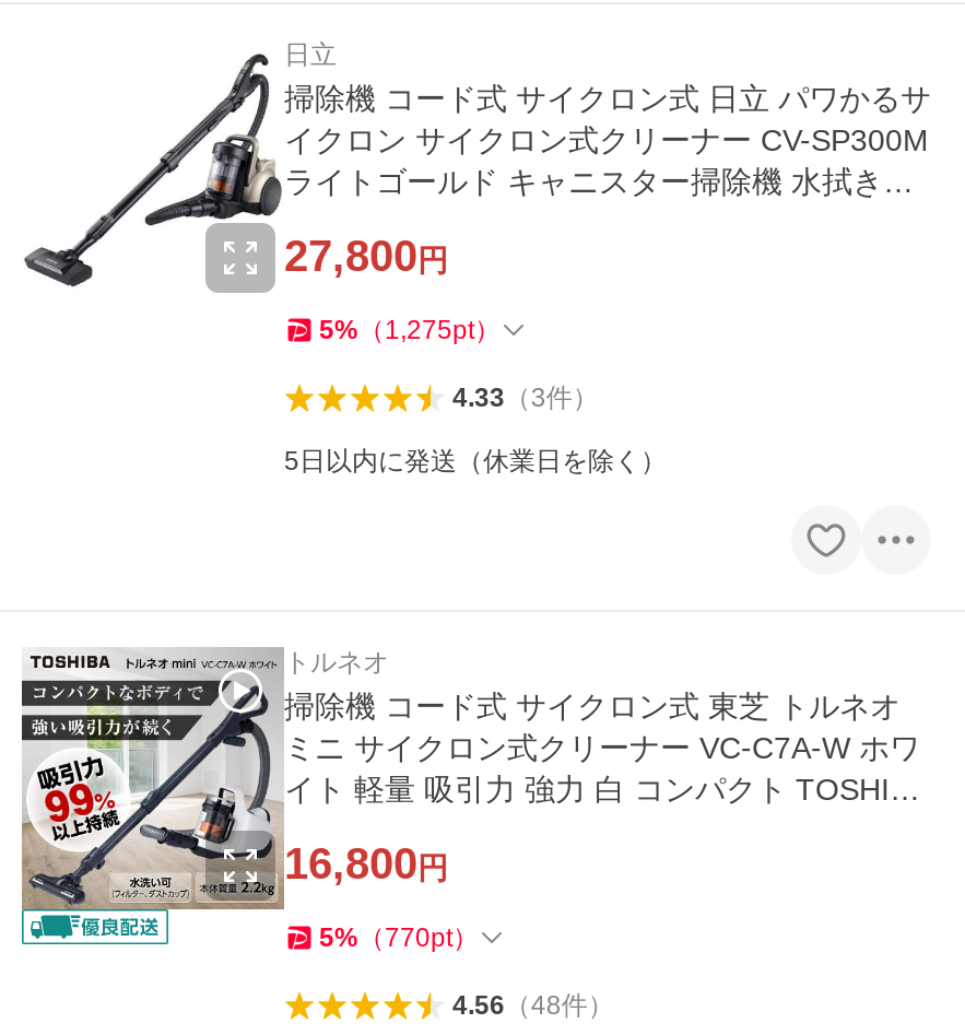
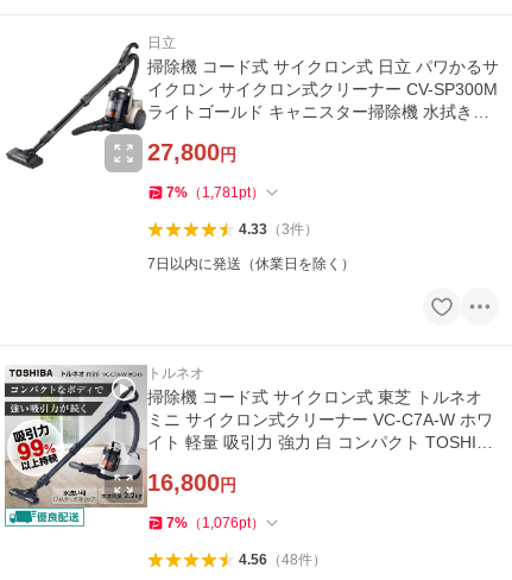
- 5%（1,275pt）
+ 7%（1,781pt）

- 5日以内に発送（休業日を除く）
+ 7日以内に発送（休業日を除く）

- 5%（770pt）
+ 7%（1,076pt）
